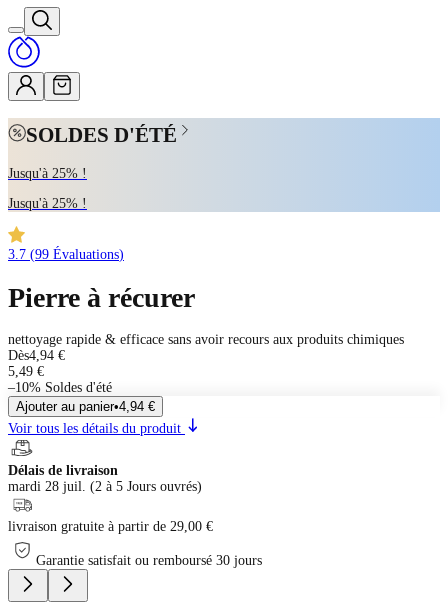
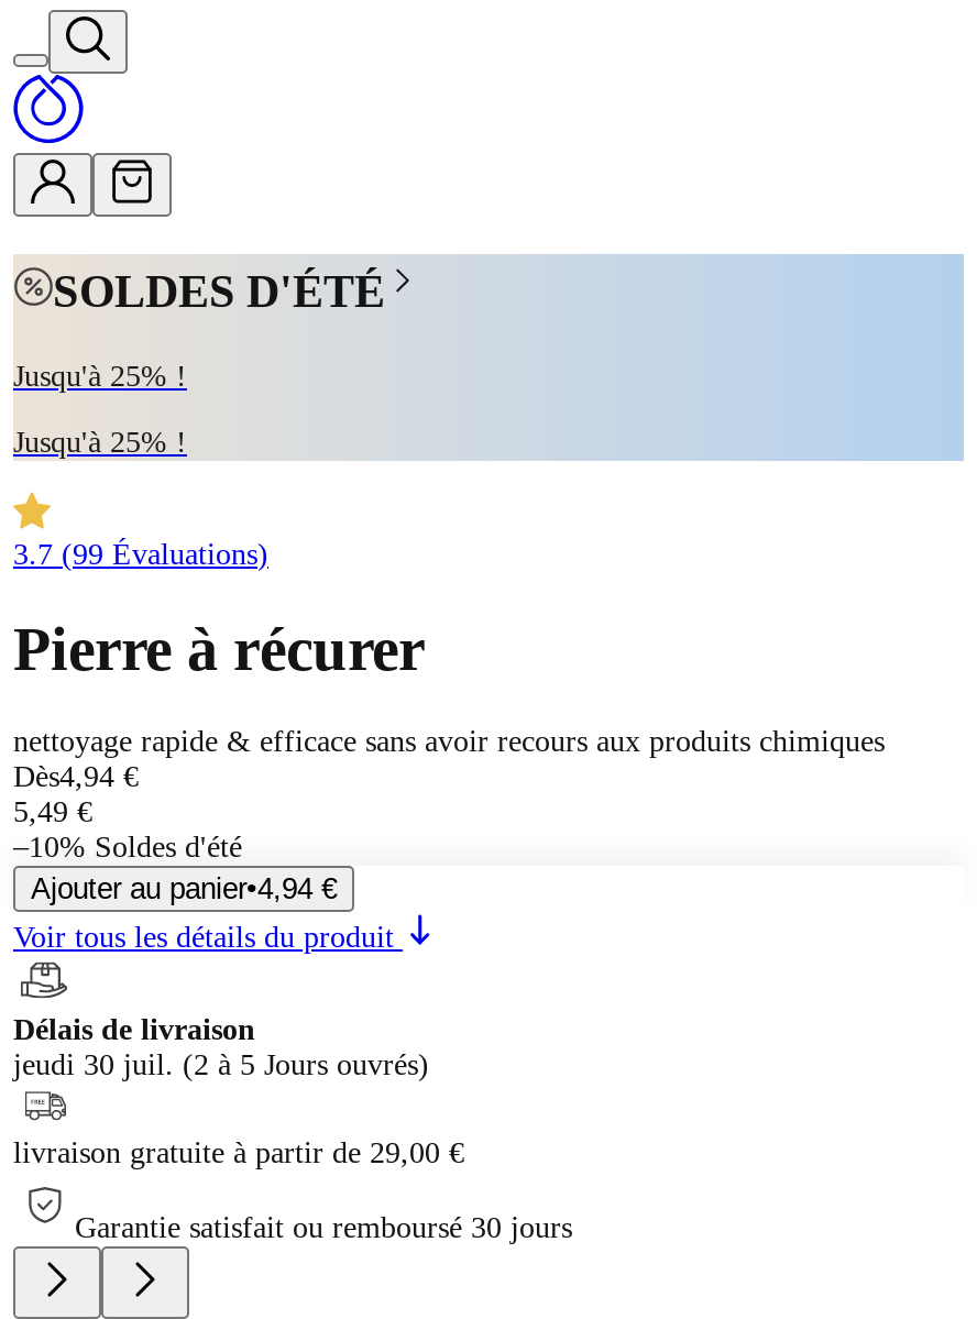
- mardi 28 juil. (2 à 5 Jours ouvrés)
+ jeudi 30 juil. (2 à 5 Jours ouvrés)
